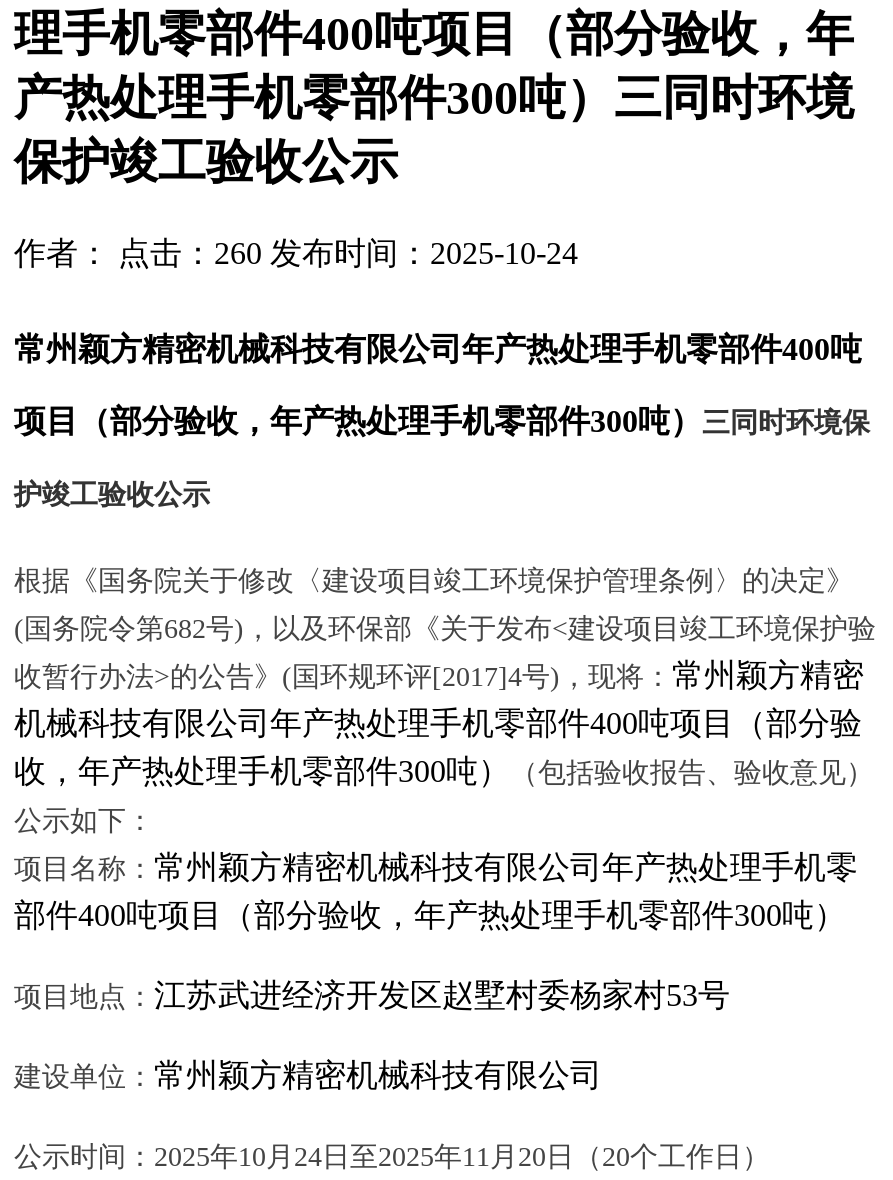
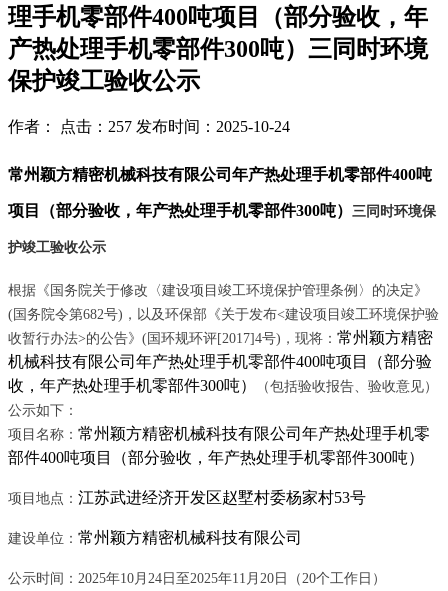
- 作者： 点击：260 发布时间：2025-10-24
+ 作者： 点击：257 发布时间：2025-10-24
